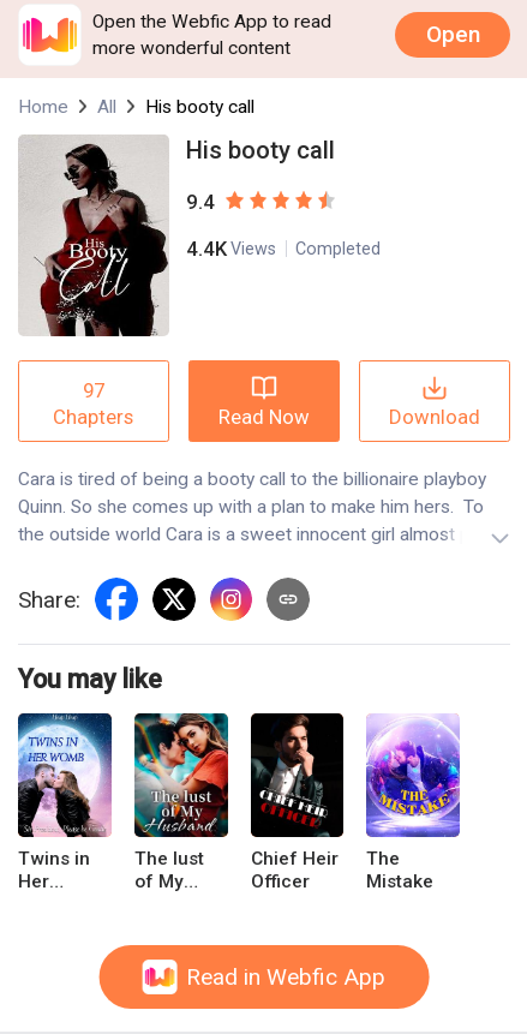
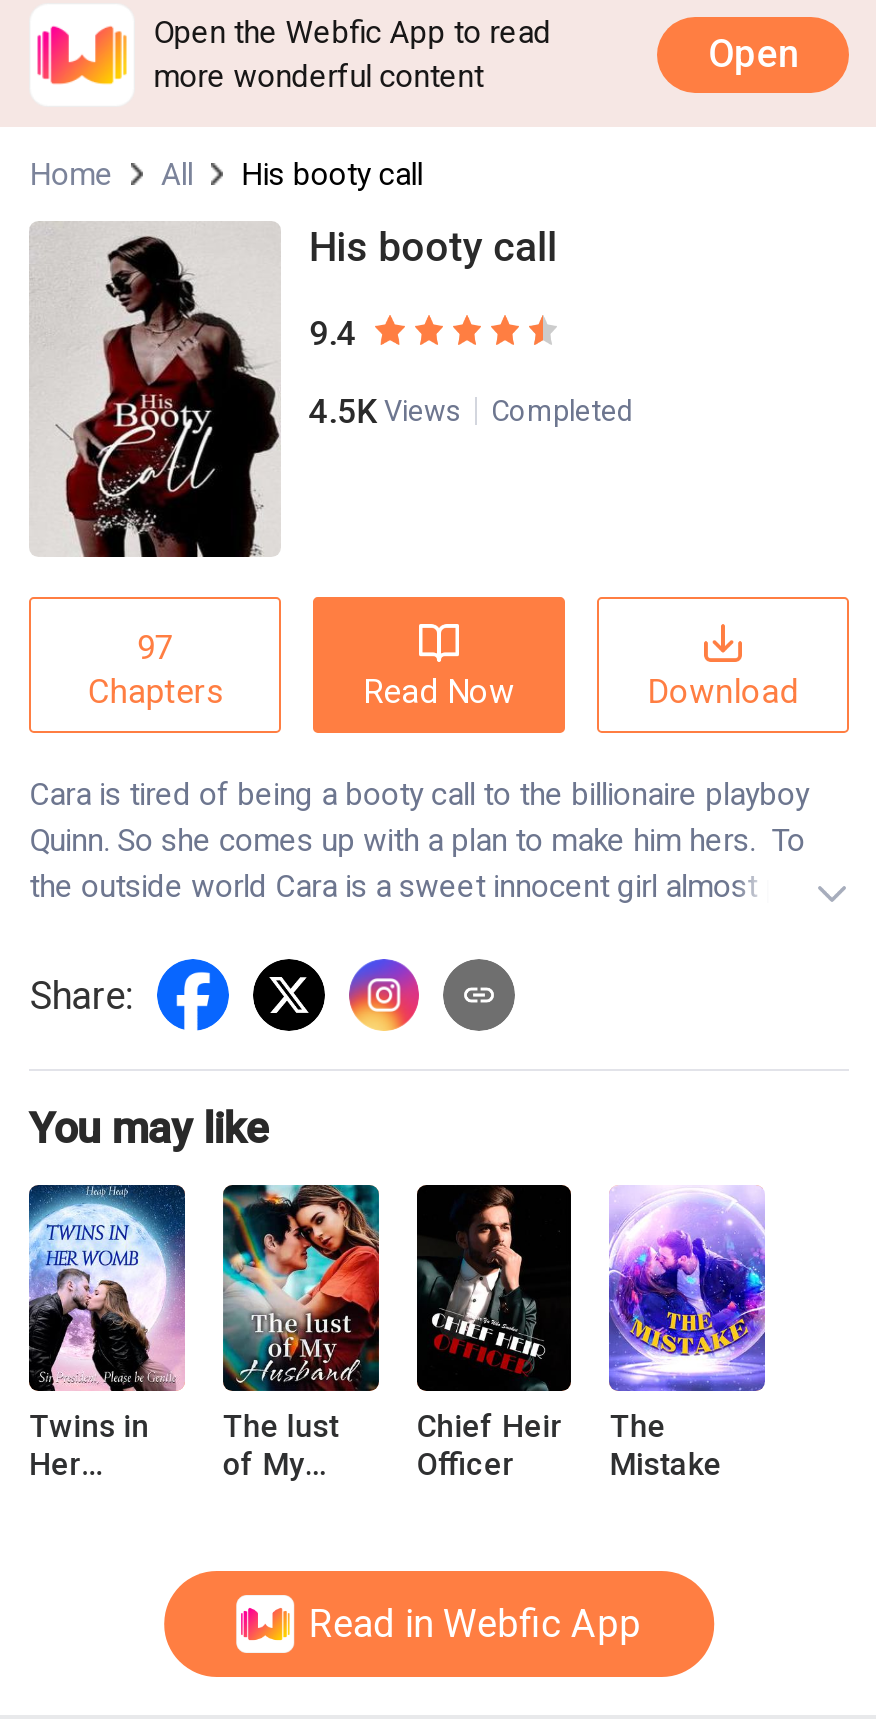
- 4.4K Views Completed
+ 4.5K Views Completed
